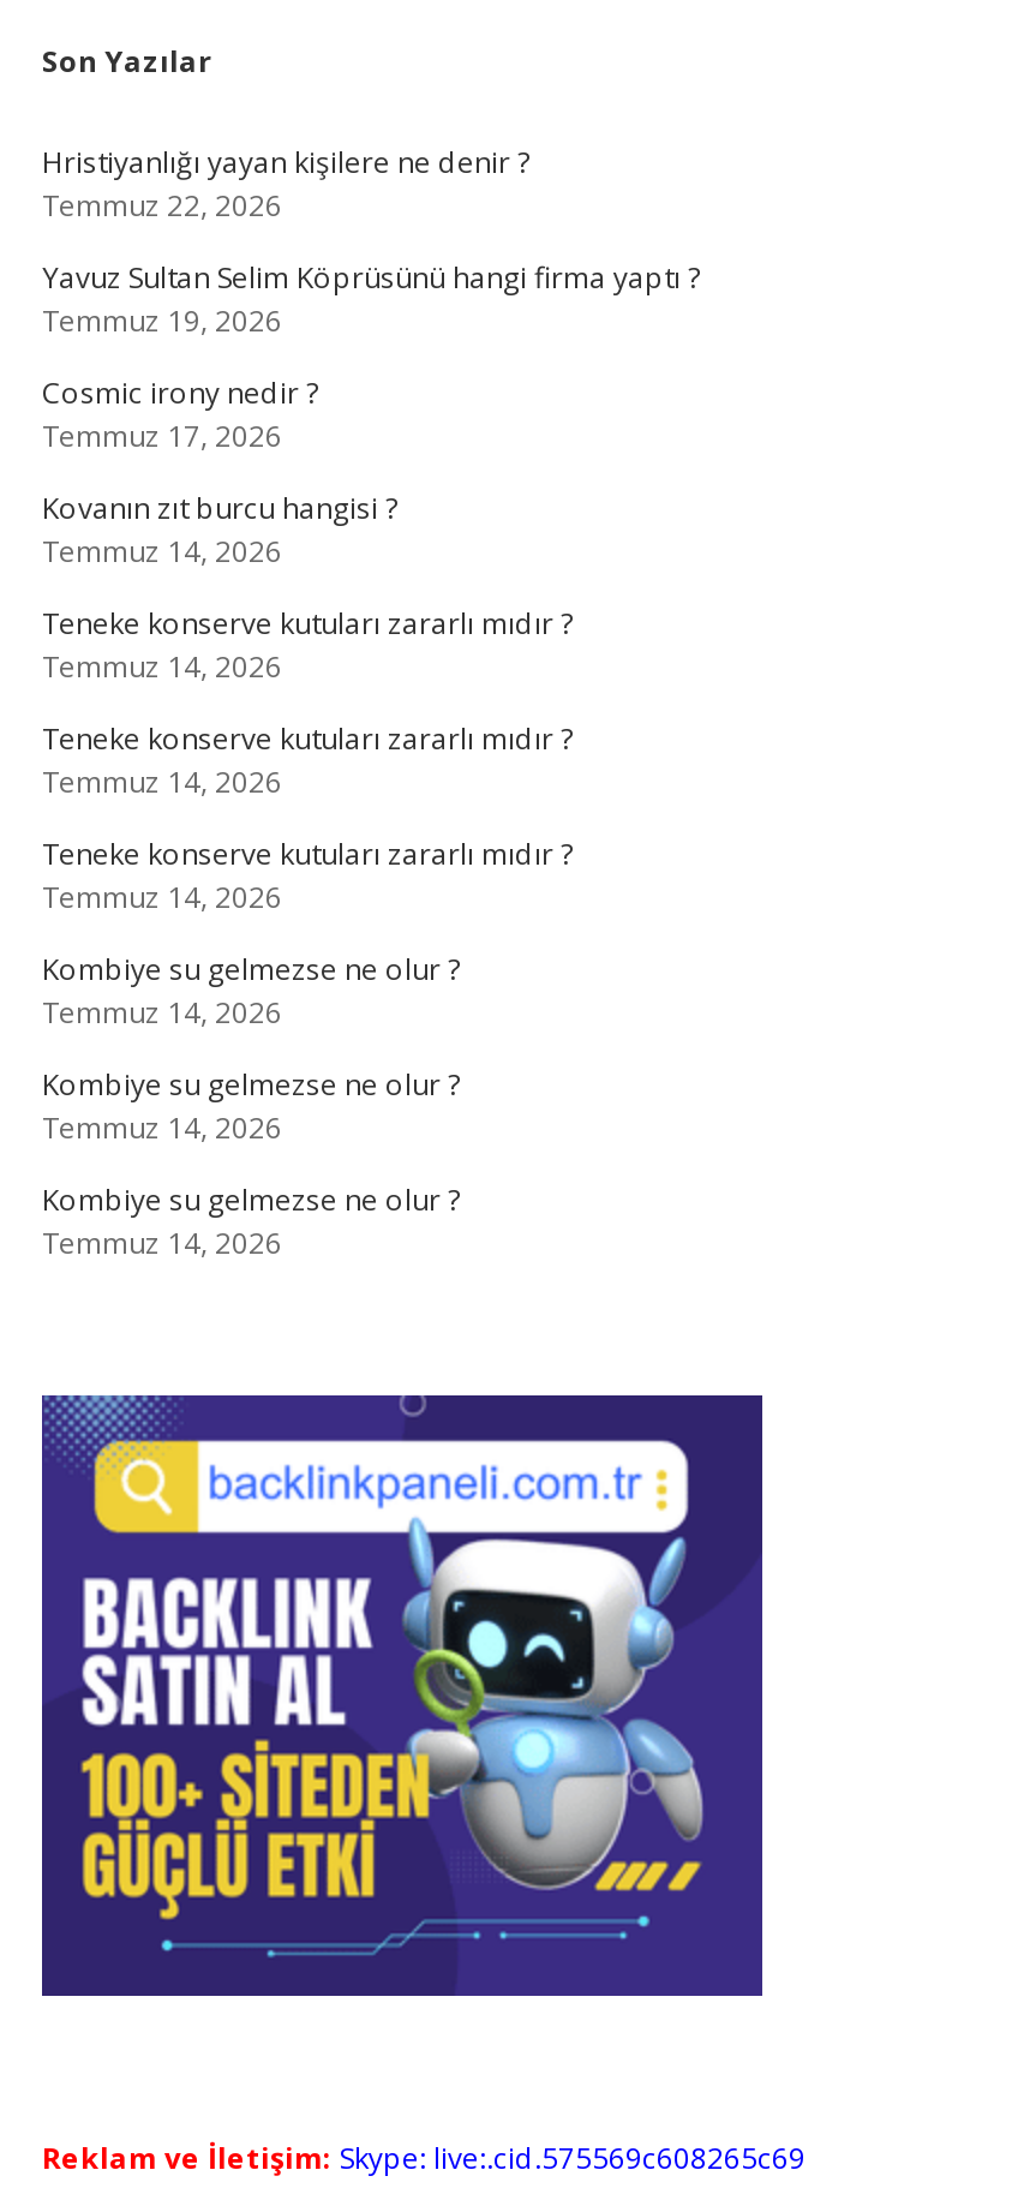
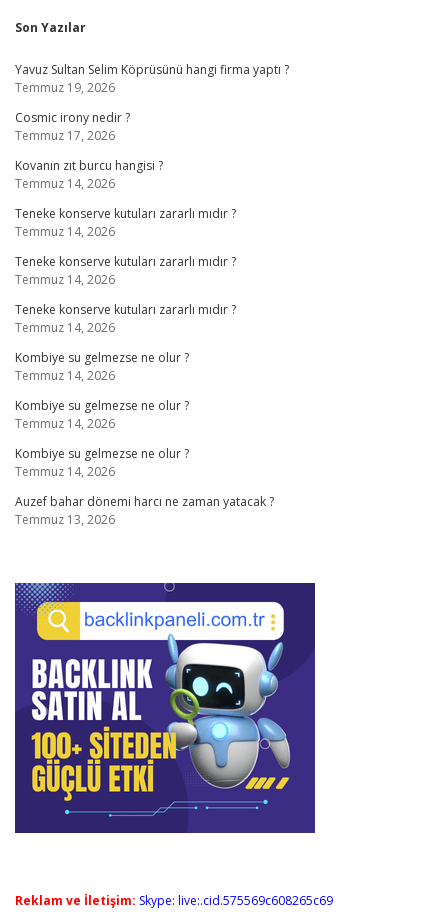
- Hristiyanlığı yayan kişilere ne denir ?
- Temmuz 22, 2026

moved up: Yavuz Sultan Selim Köprüsünü hangi firma yaptı ? | Temmuz 19, 2026 | Cosmic irony nedir ? | ... | Kombiye su gelmezse ne olur ? | Temmuz 14, 2026

+ Auzef bahar dönemi harcı ne zaman yatacak ?
+ Temmuz 13, 2026
